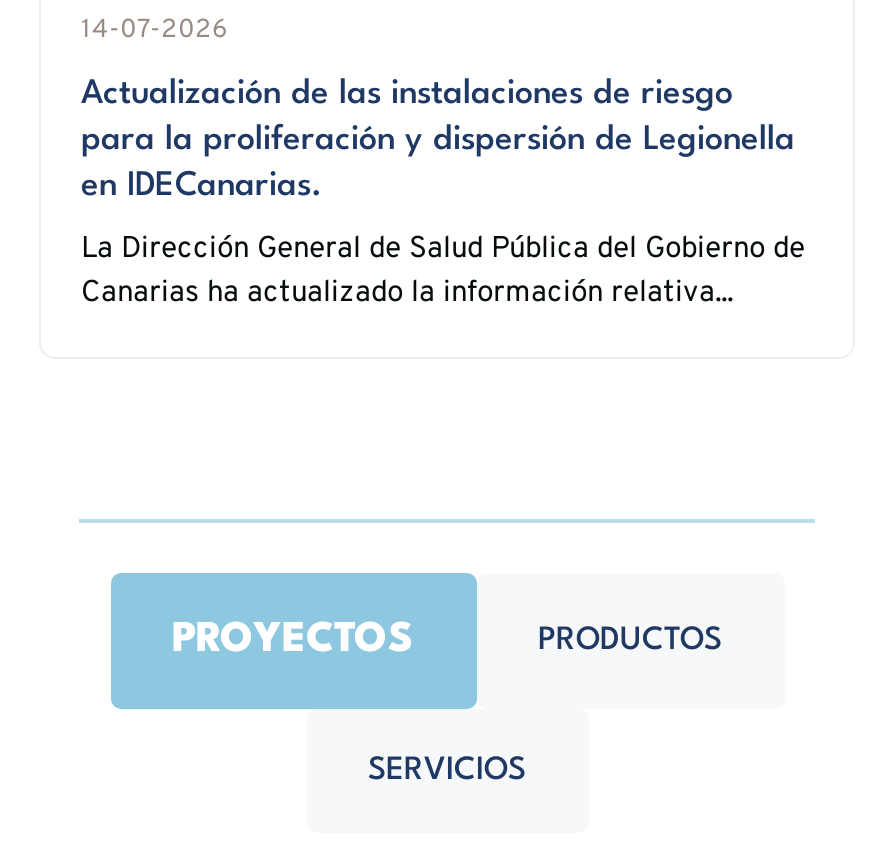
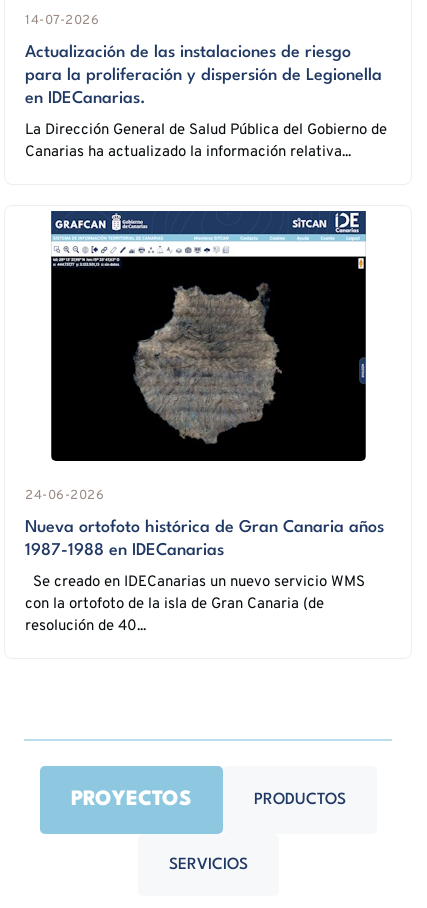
+ [image]
+ 24-06-2026
+ Nueva ortofoto histórica de Gran Canaria años
+ 1987-1988 en IDECanarias
+ Se creado en IDECanarias un nuevo servicio WMS
+ con la ortofoto de la isla de Gran Canaria (de
+ resolución de 40...
